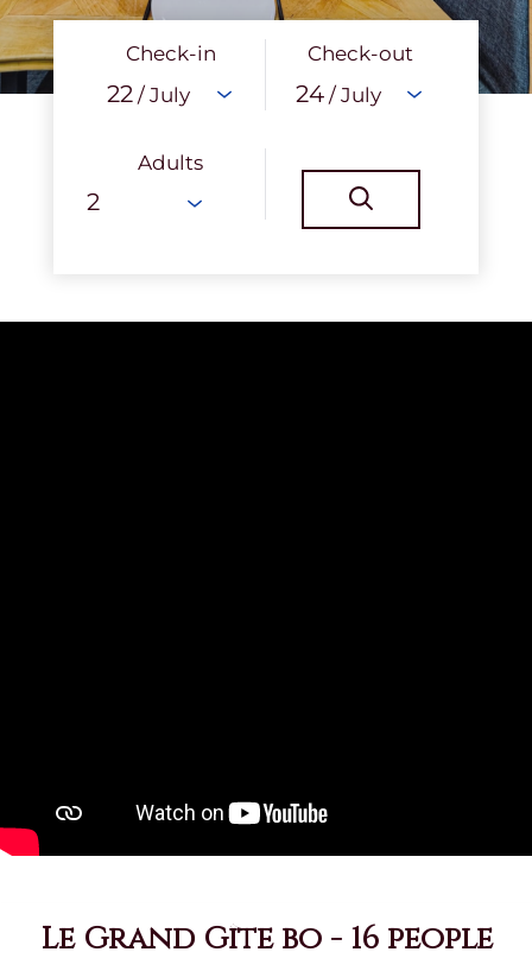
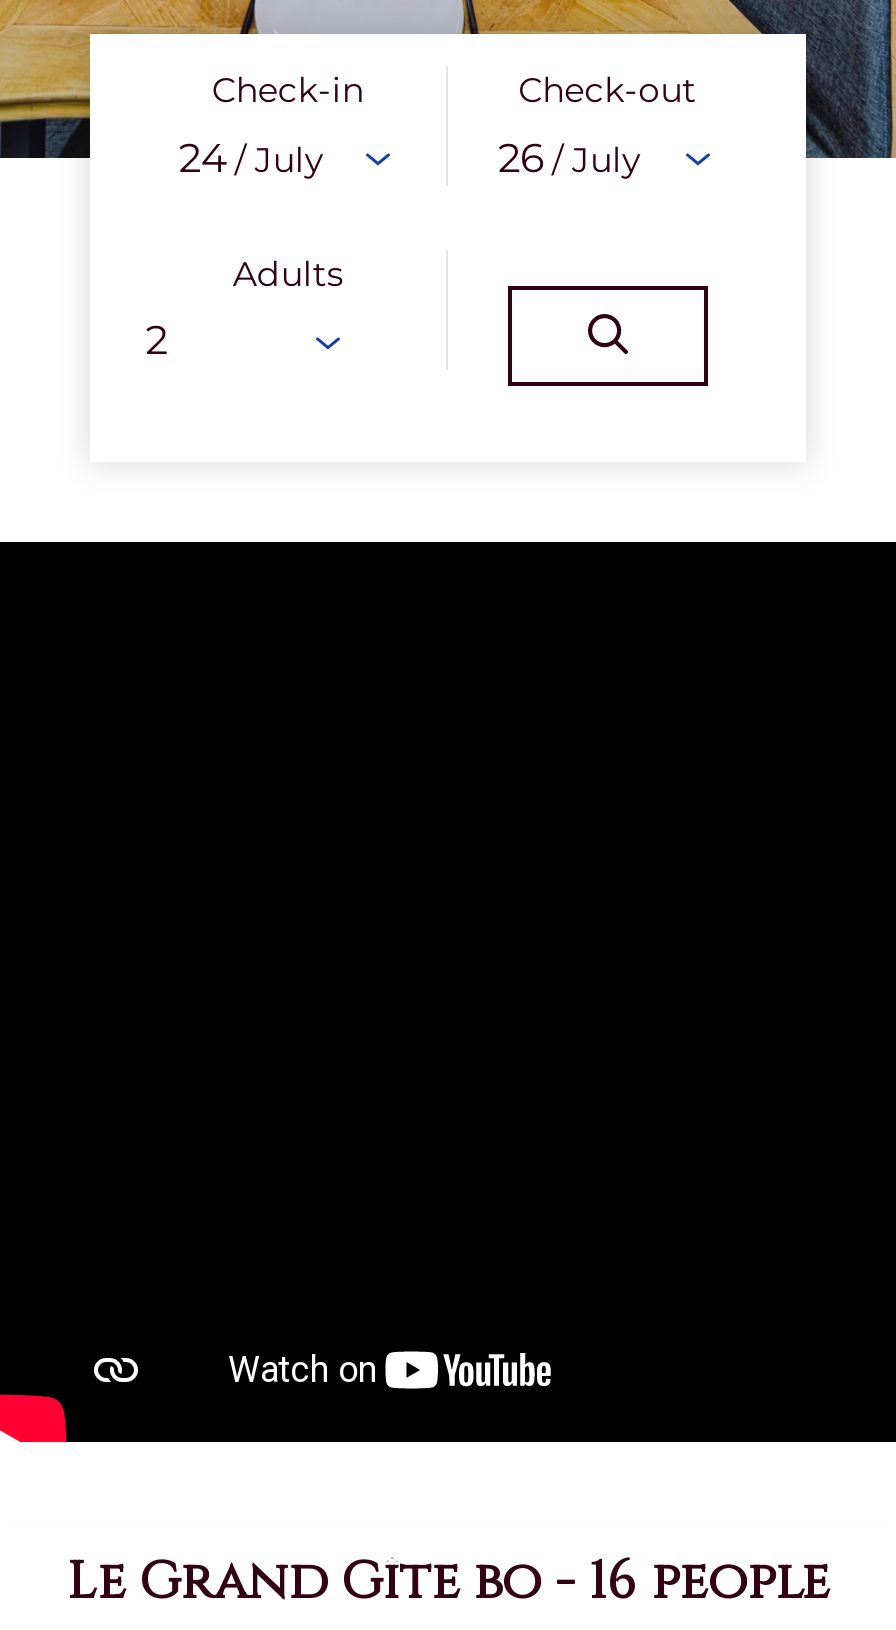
- 22 / July
+ 24 / July

- 24 / July
+ 26 / July
